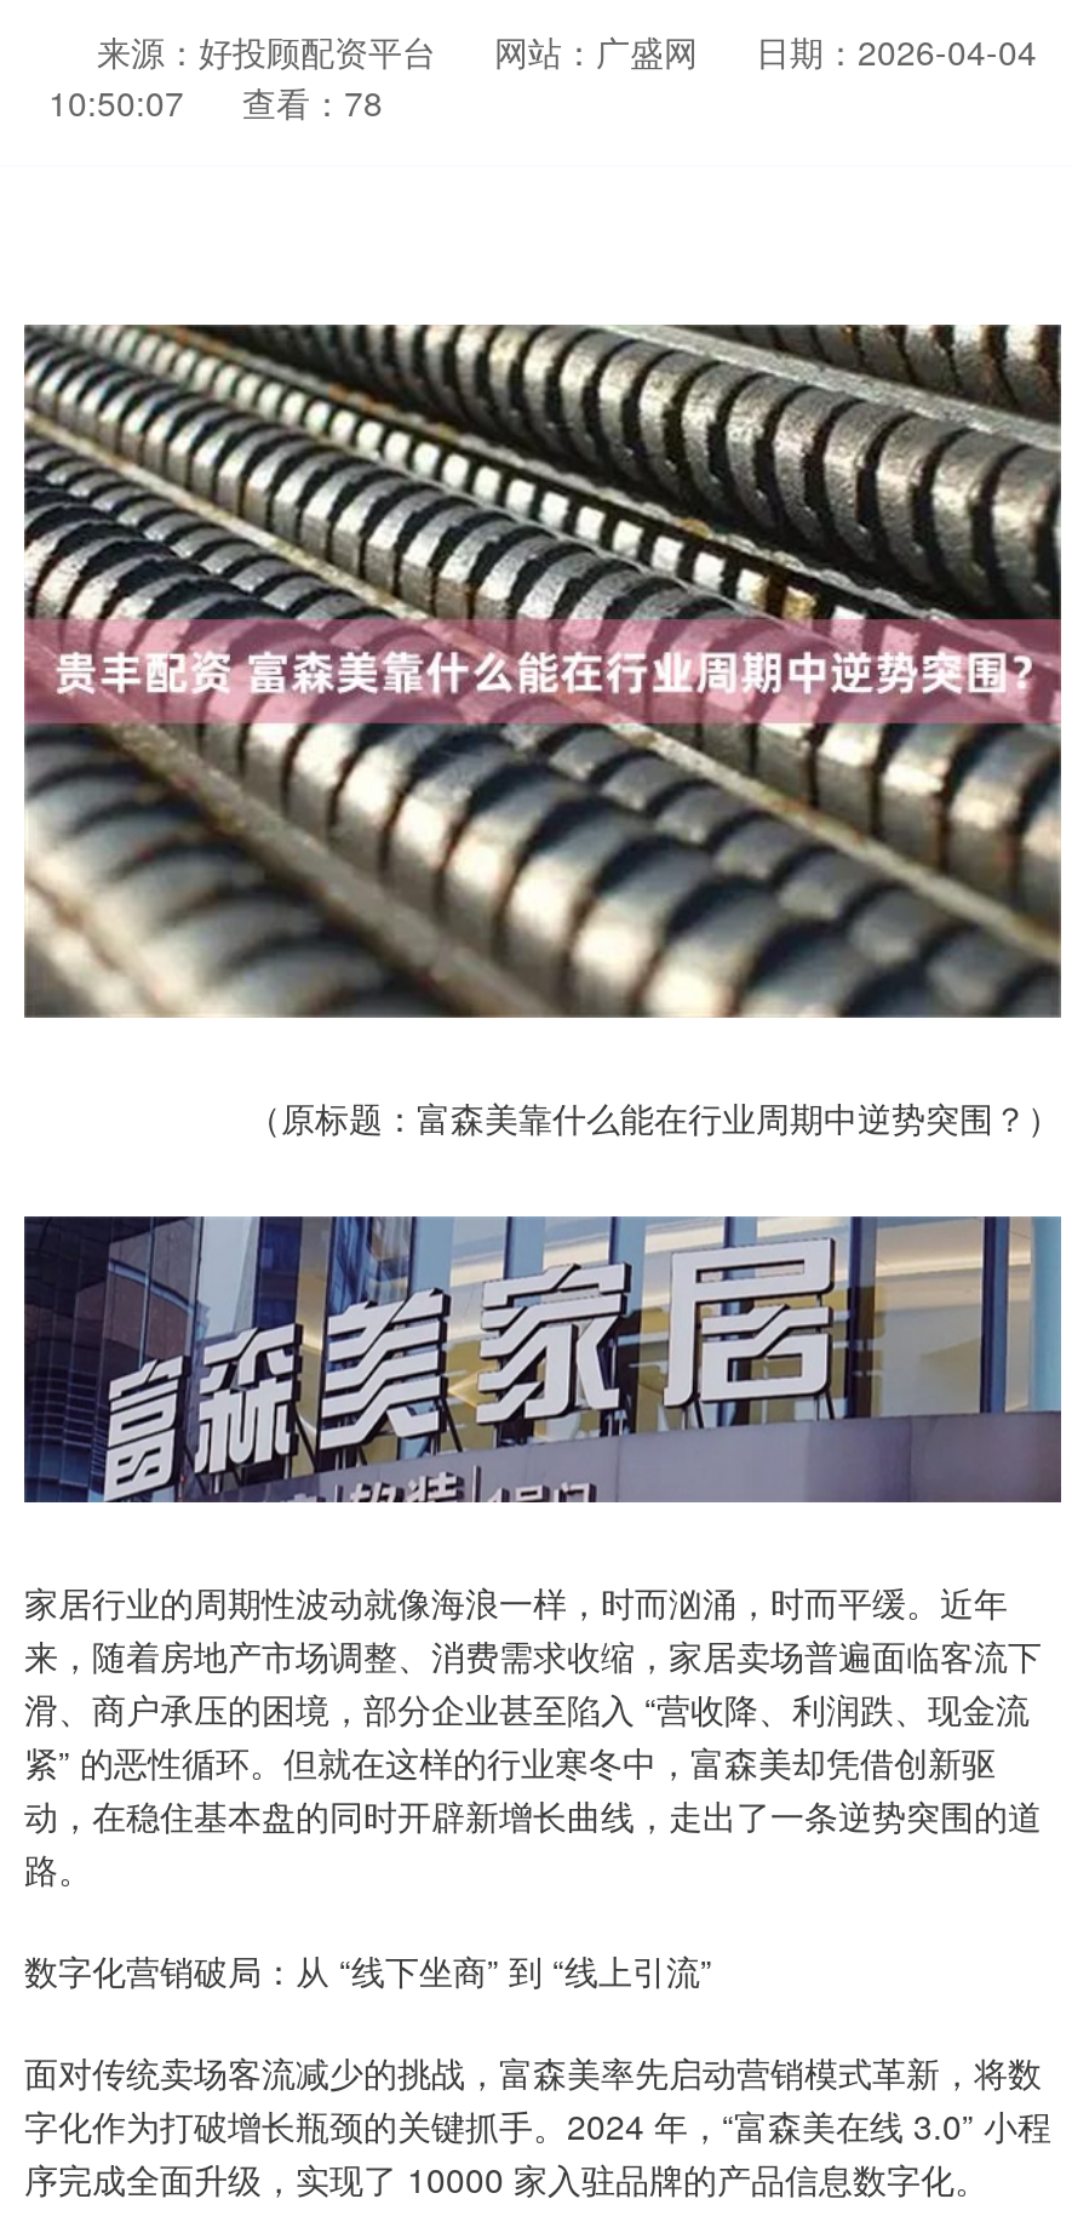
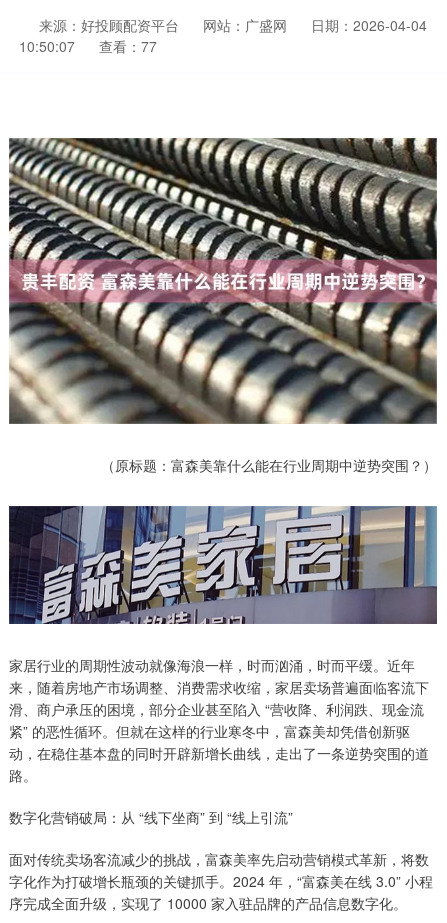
- 10:50:07 查看：78
+ 10:50:07 查看：77
